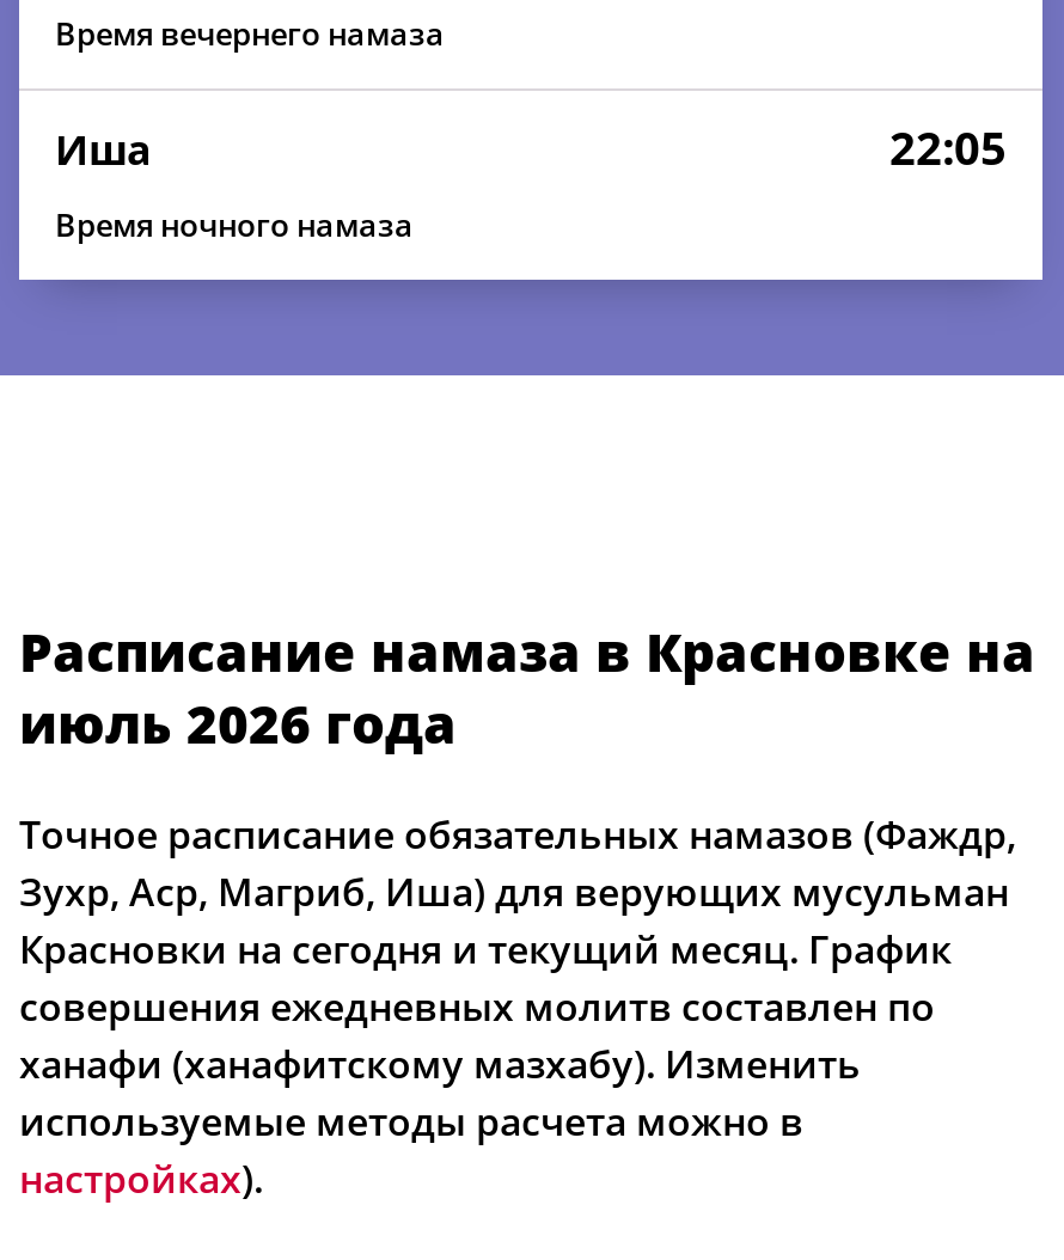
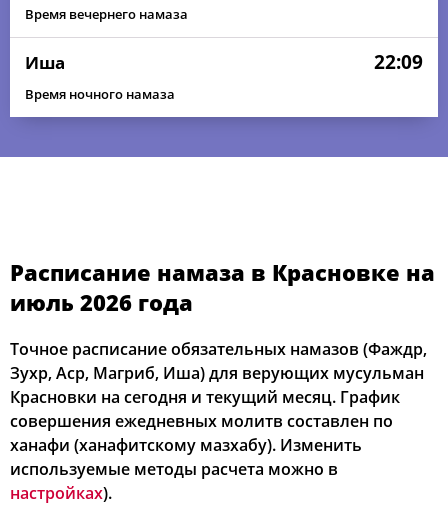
- 22:05
+ 22:09
